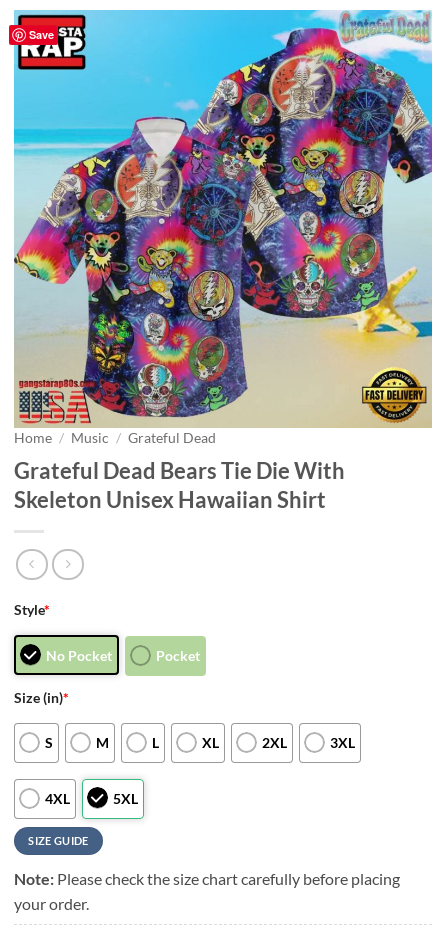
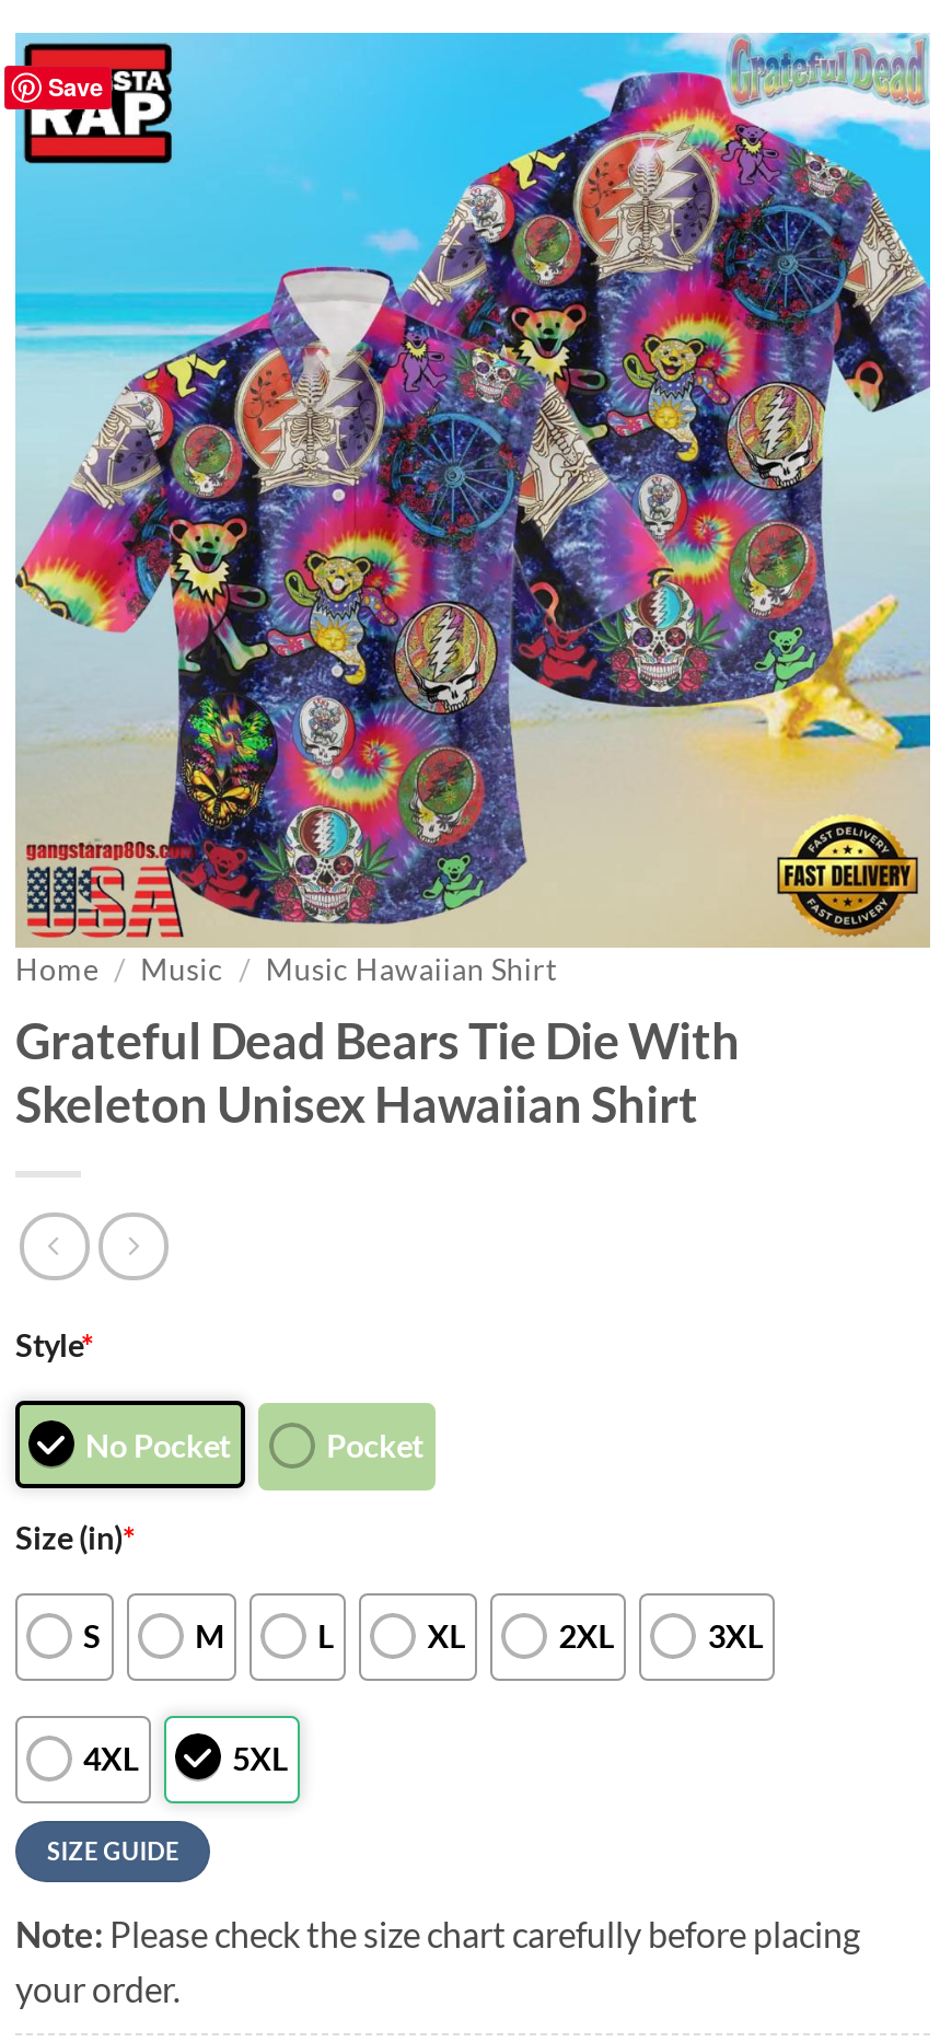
- Home / Music / Grateful Dead
+ Home / Music / Music Hawaiian Shirt
